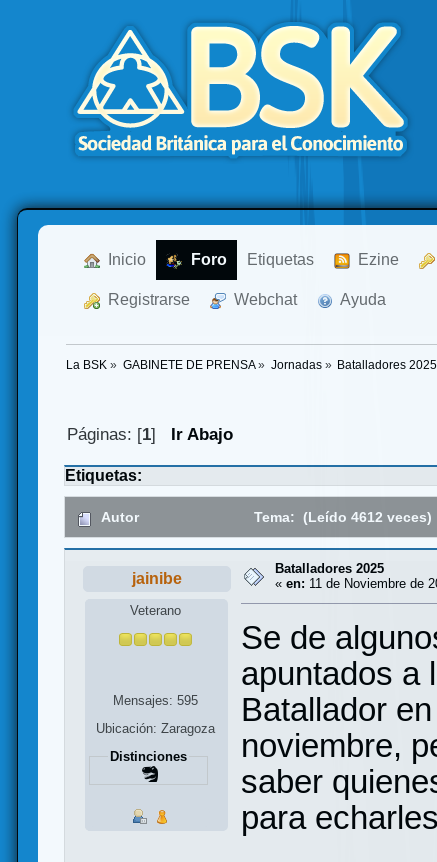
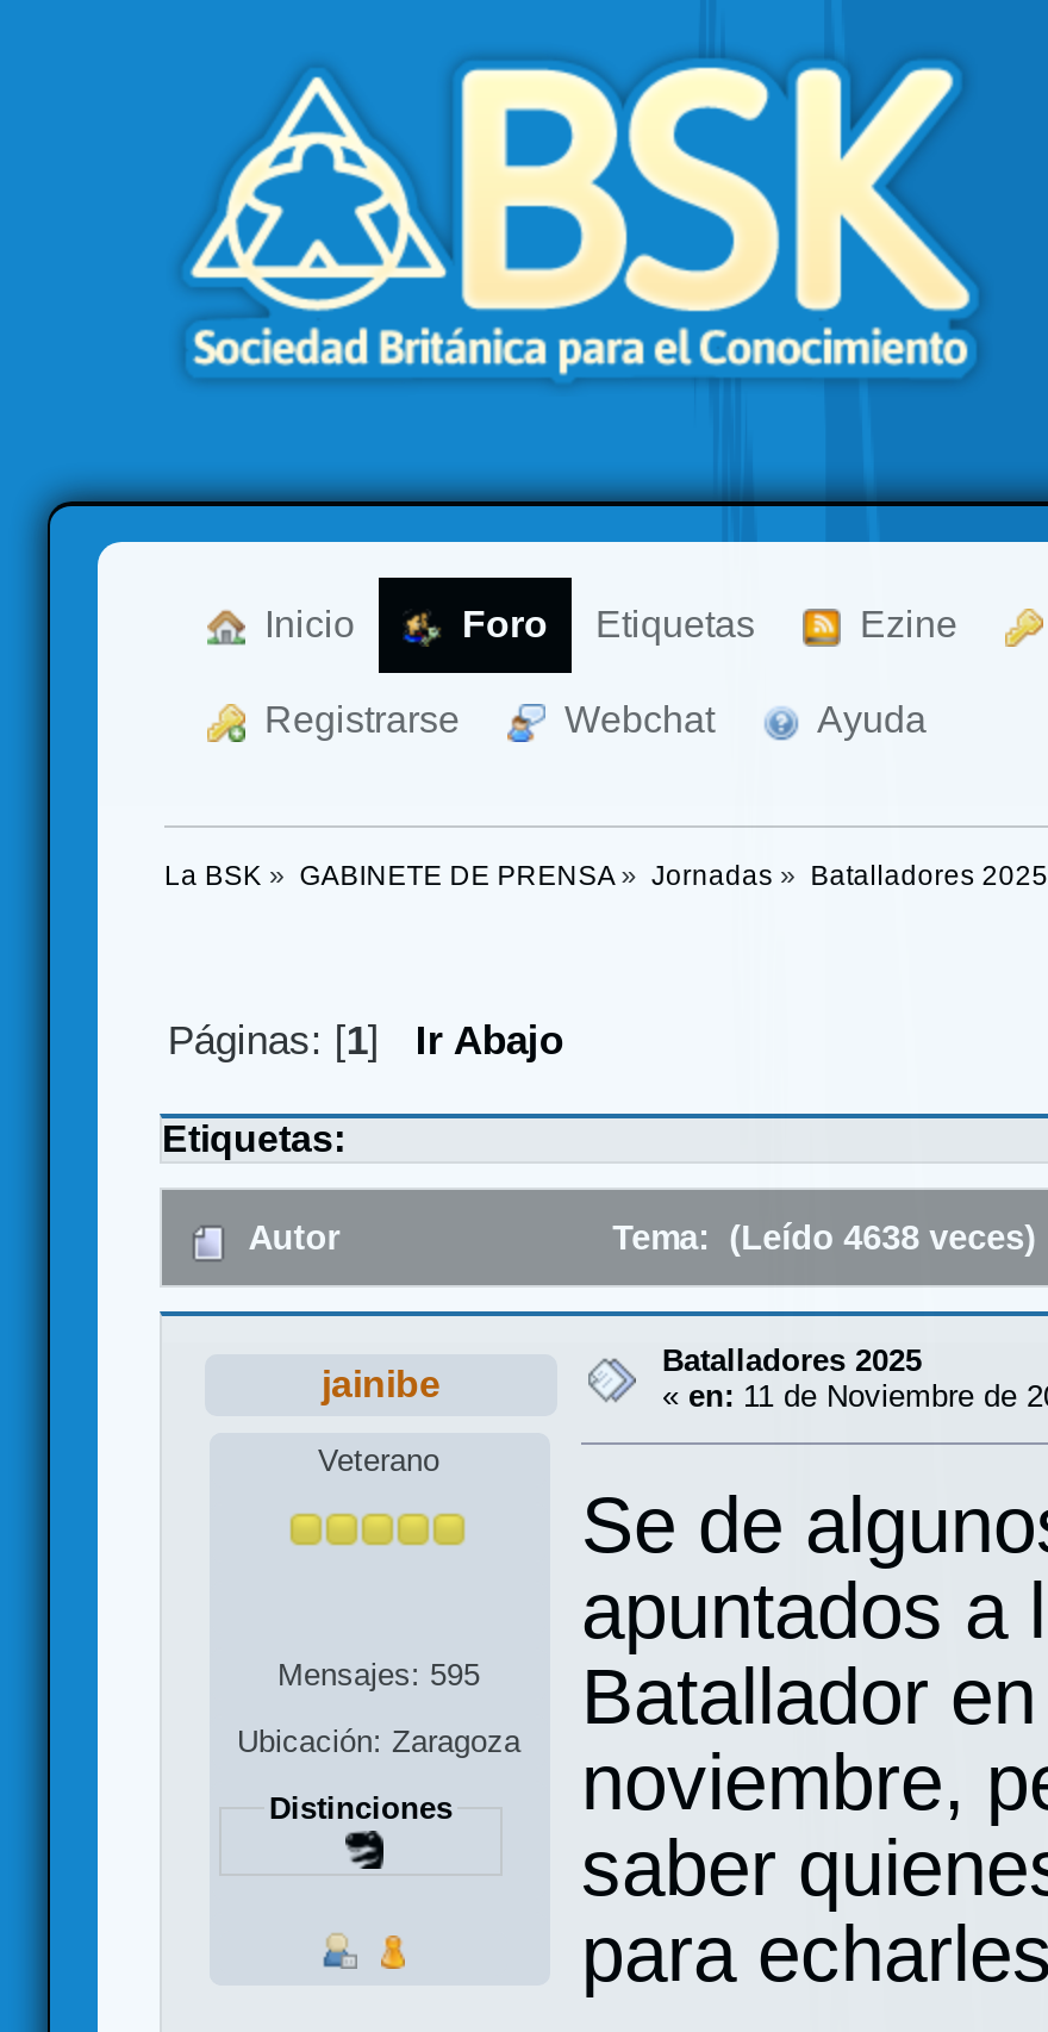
- Tema: (Leído 4612 veces)
+ Tema: (Leído 4638 veces)
